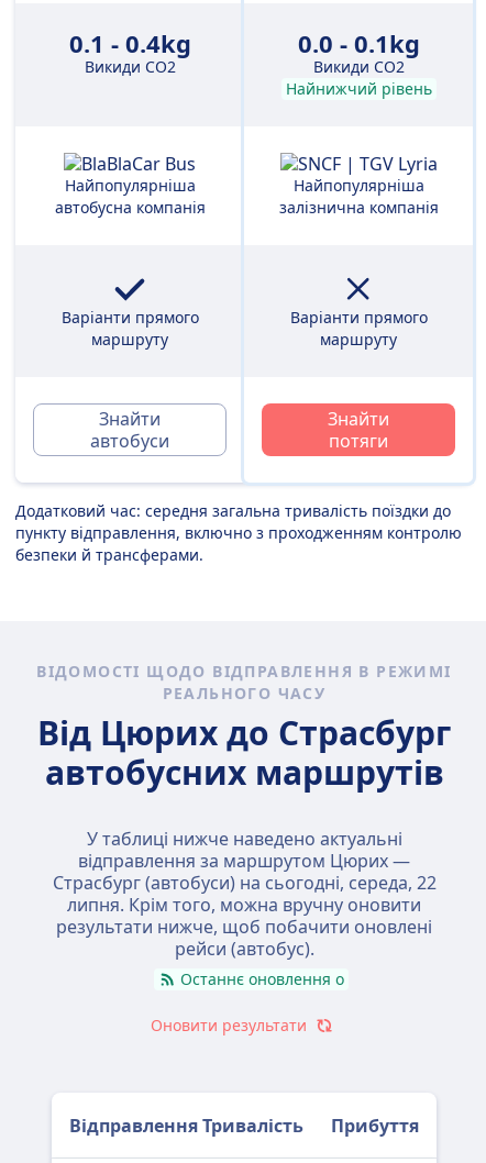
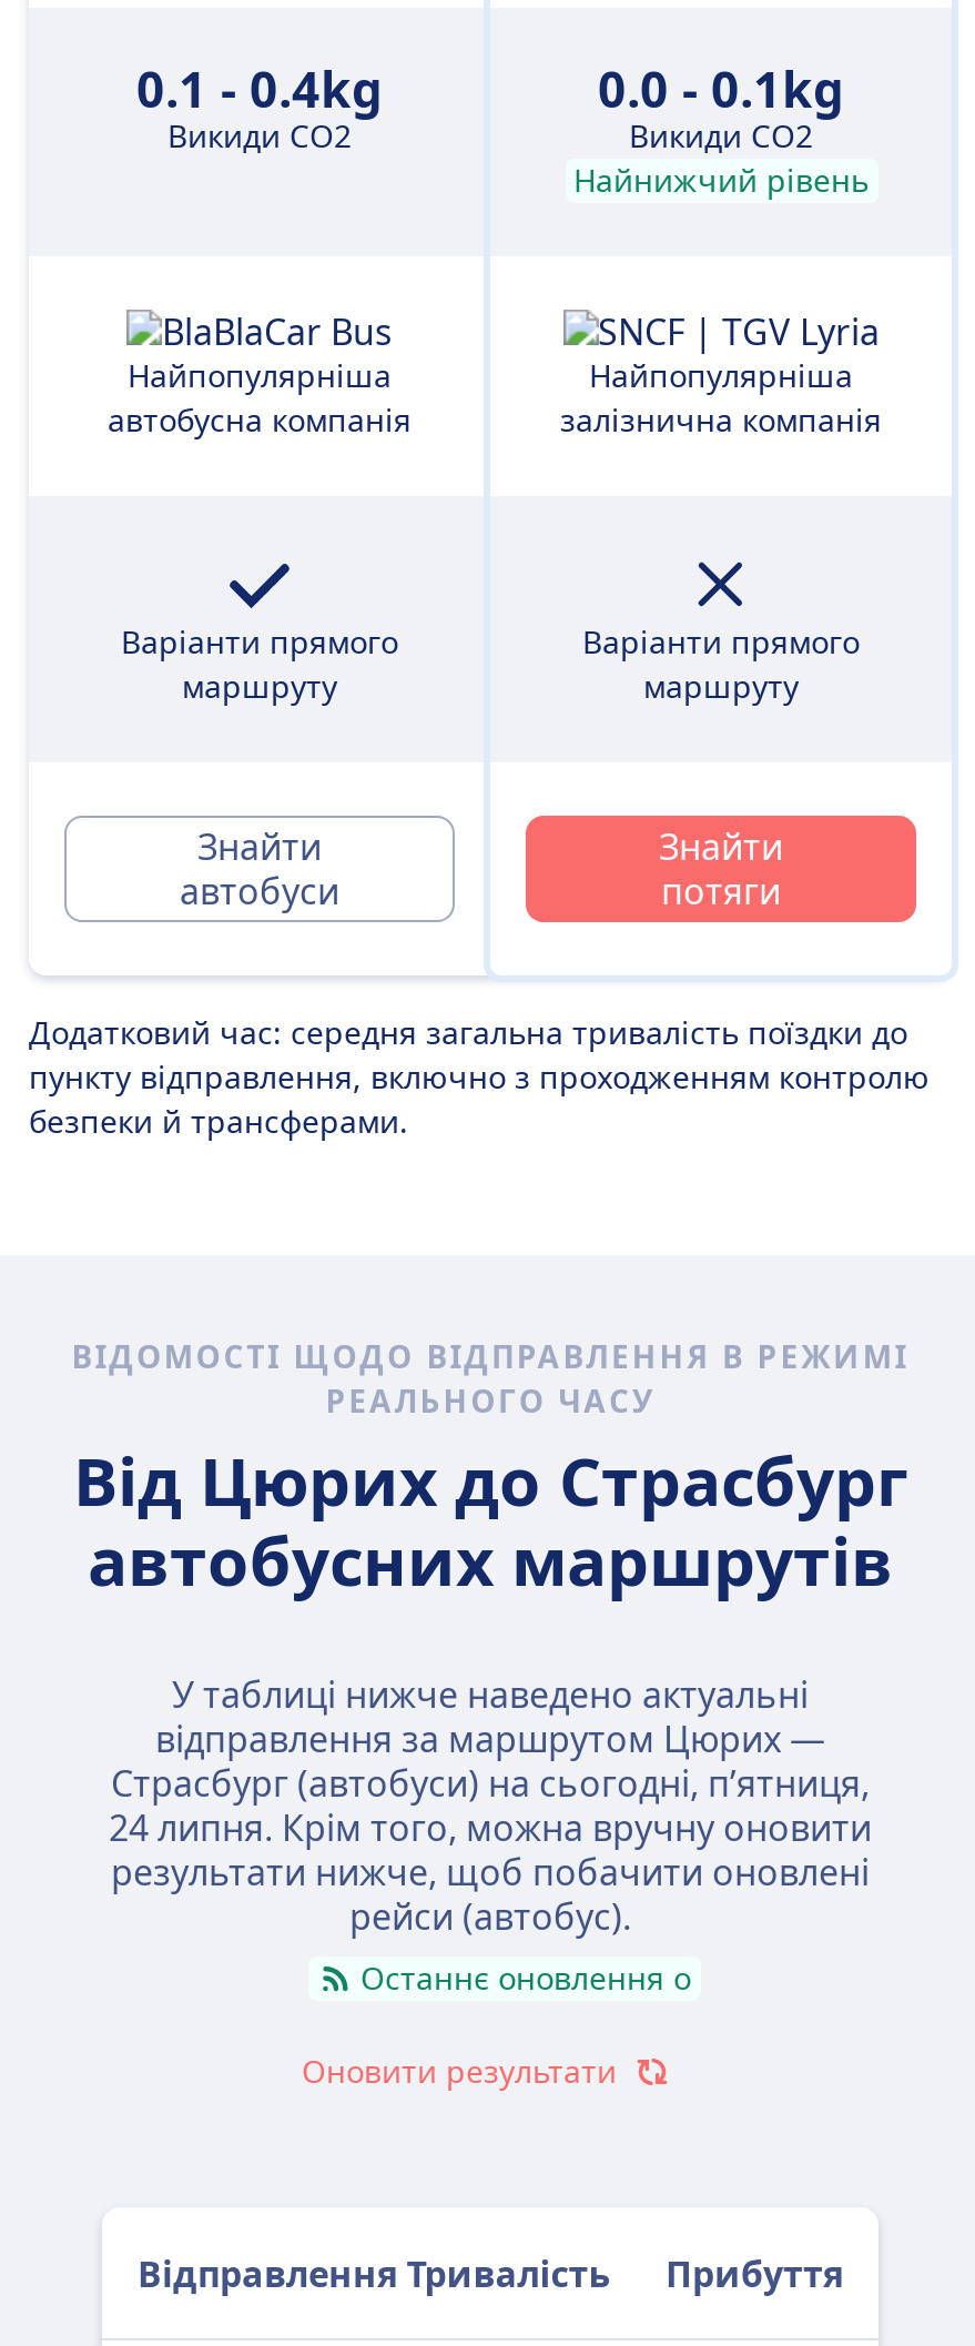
- Страсбург (автобуси) на сьогодні, середа, 22
- липня. Крім того, можна вручну оновити
+ Страсбург (автобуси) на сьогодні, пʼятниця,
+ 24 липня. Крім того, можна вручну оновити
